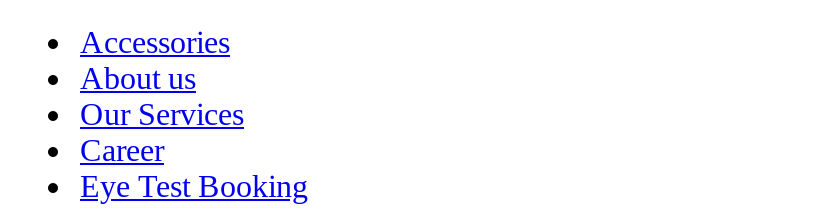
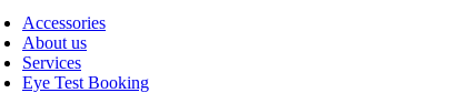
- Our Services
- Career
+ Services
